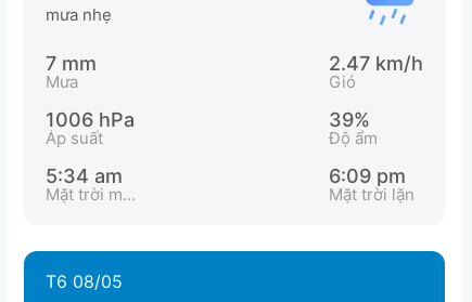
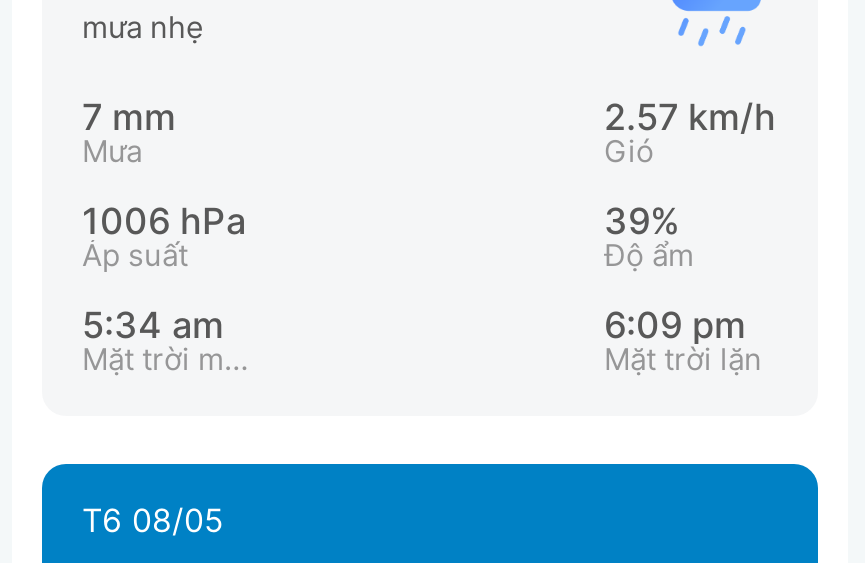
- 2.47 km/h
+ 2.57 km/h
